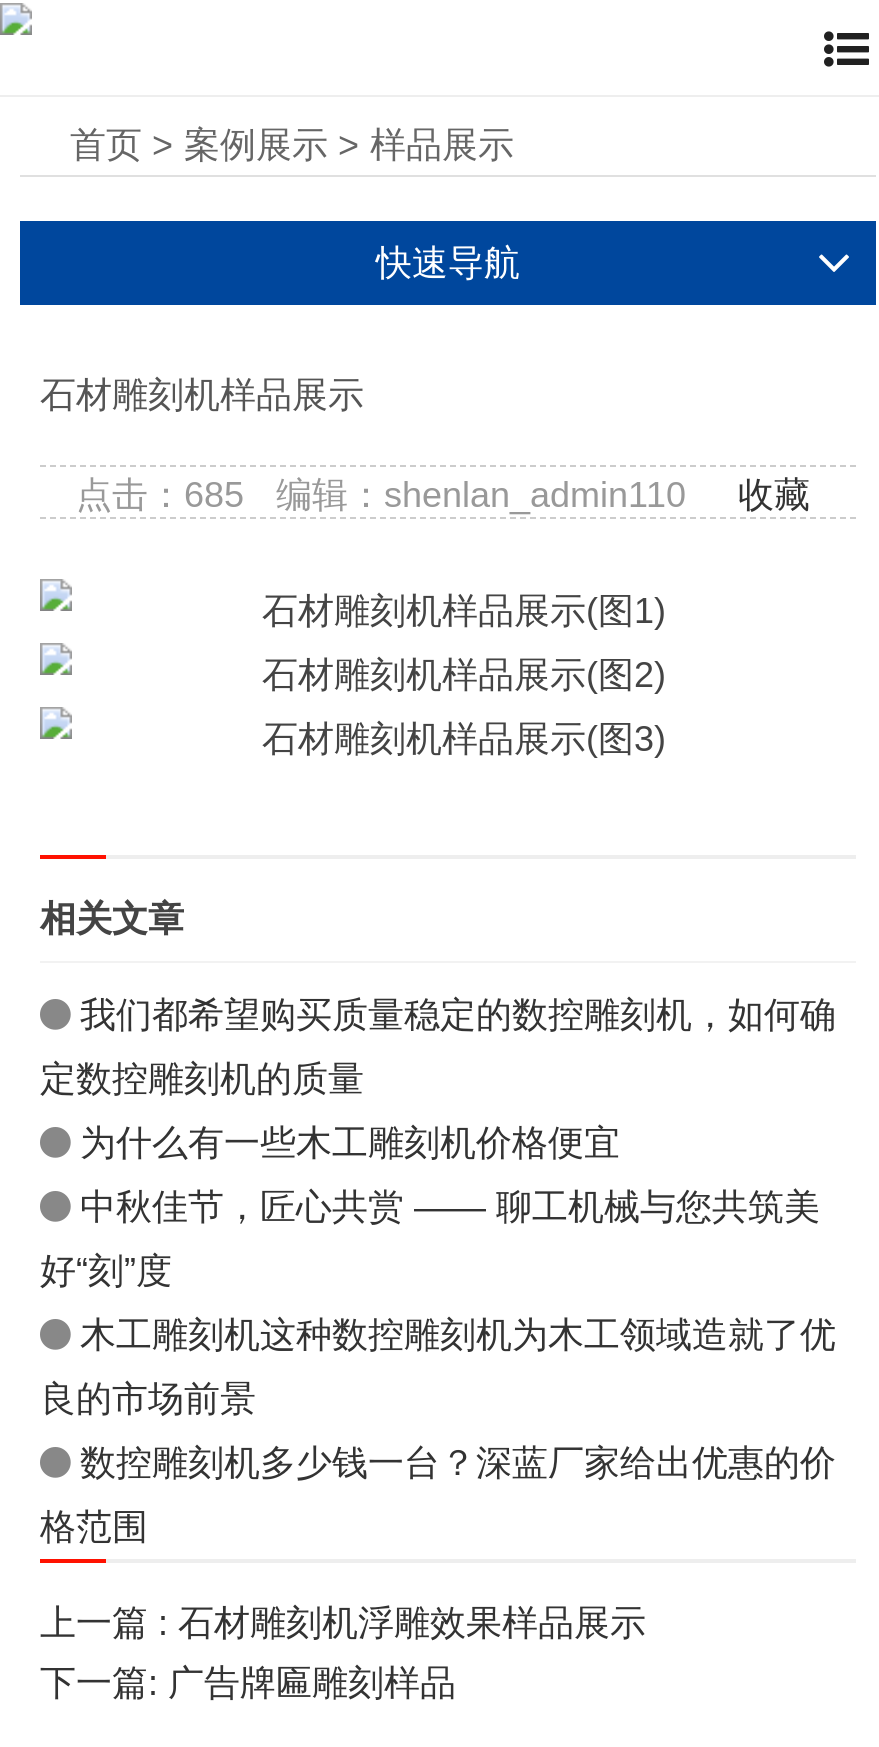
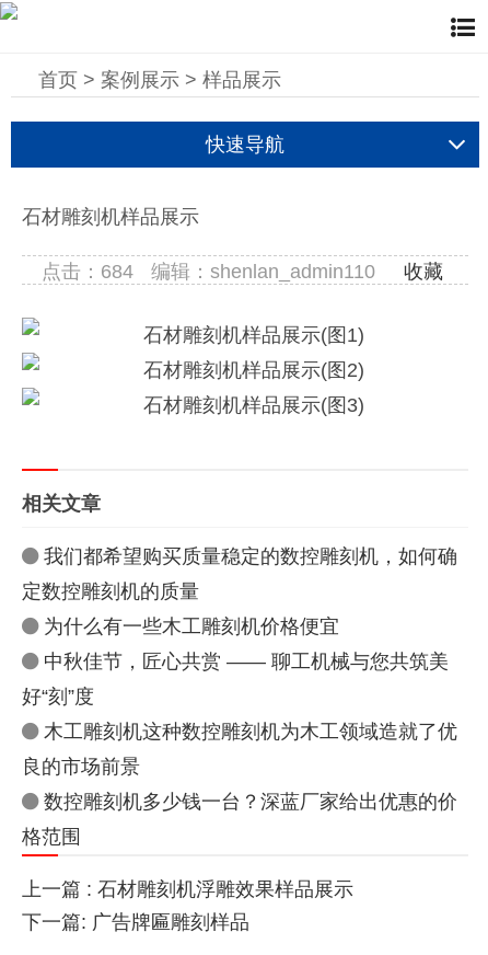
- 点击：685 编辑：shenlan_admin110 收藏
+ 点击：684 编辑：shenlan_admin110 收藏
